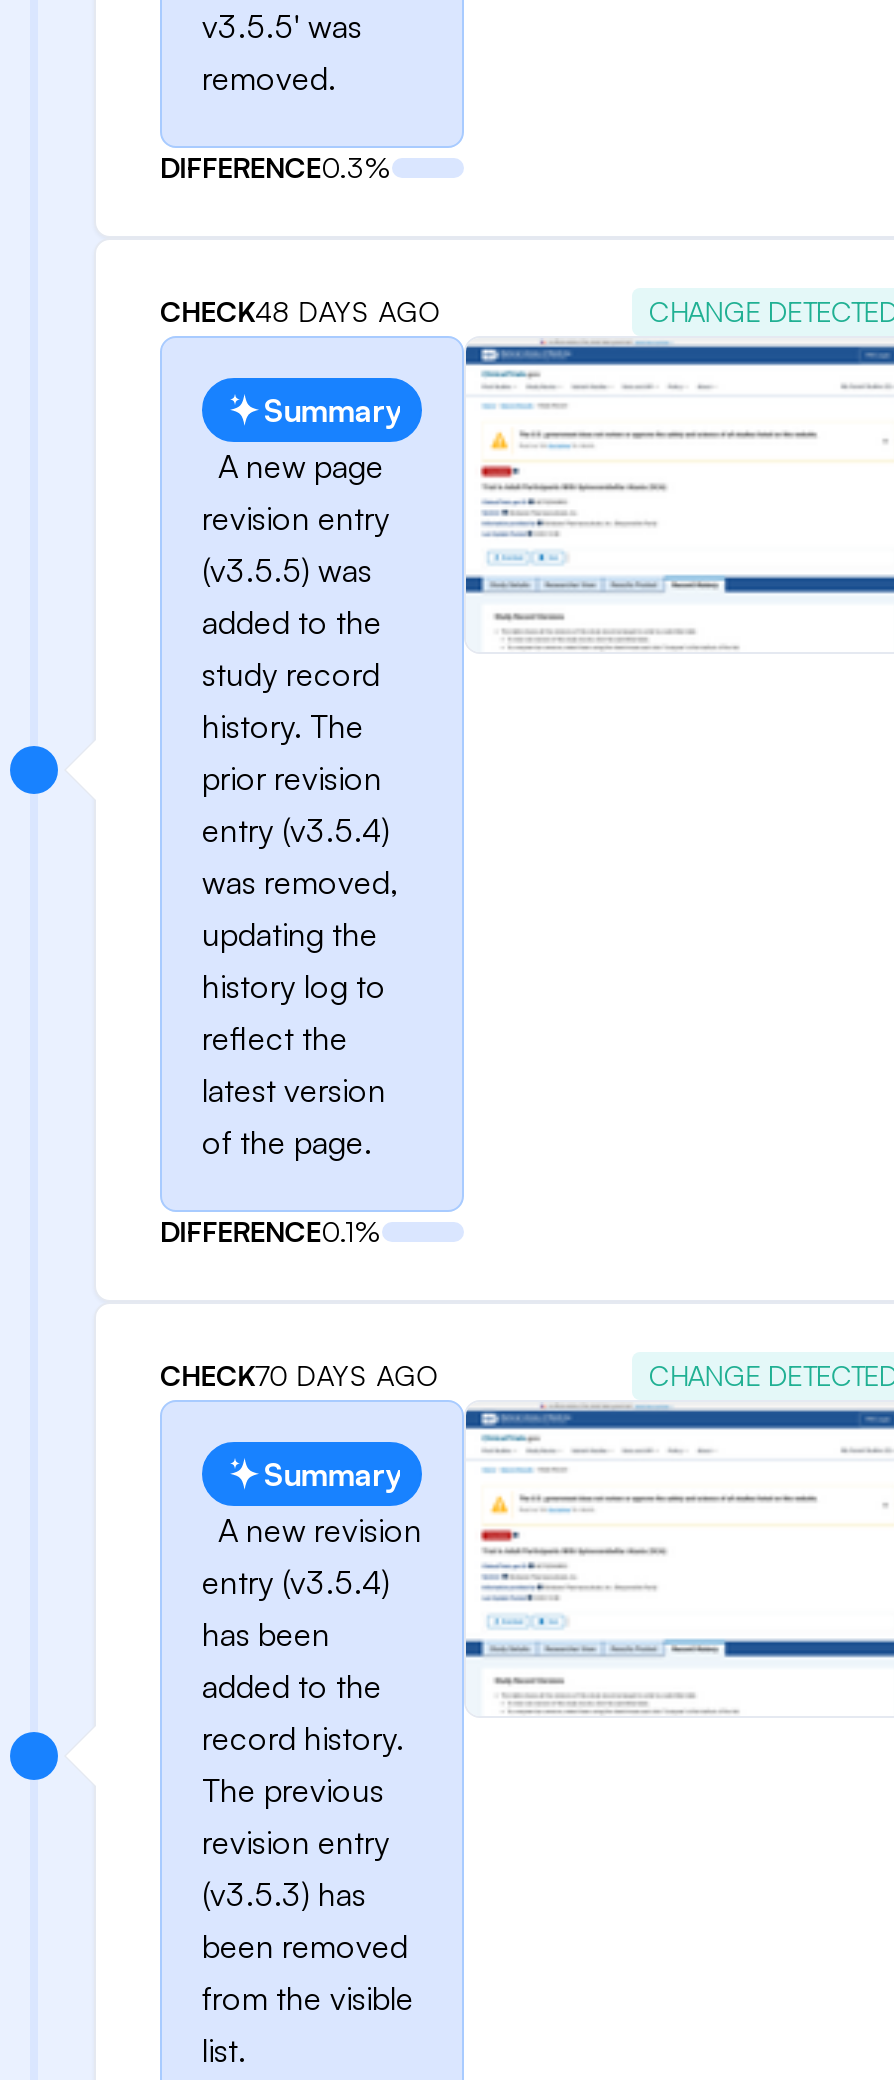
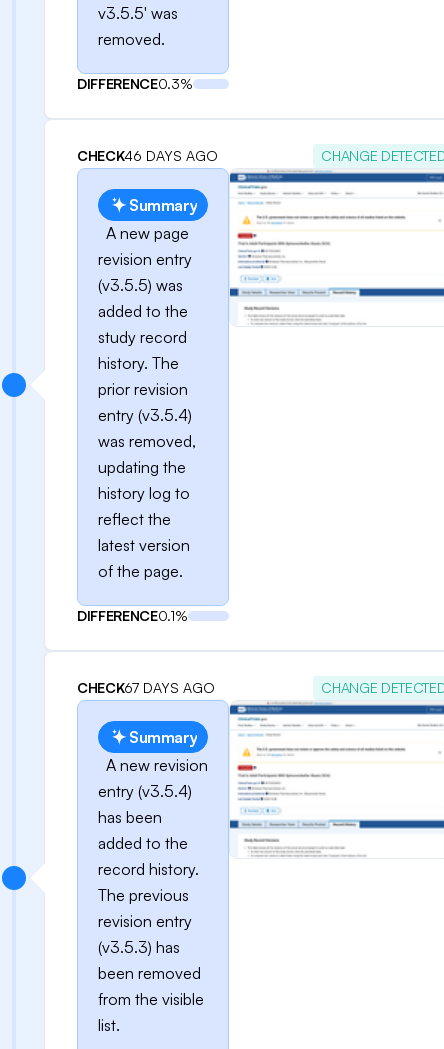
- CHECK48 DAYS AGO
+ CHECK46 DAYS AGO

- CHECK70 DAYS AGO
+ CHECK67 DAYS AGO
